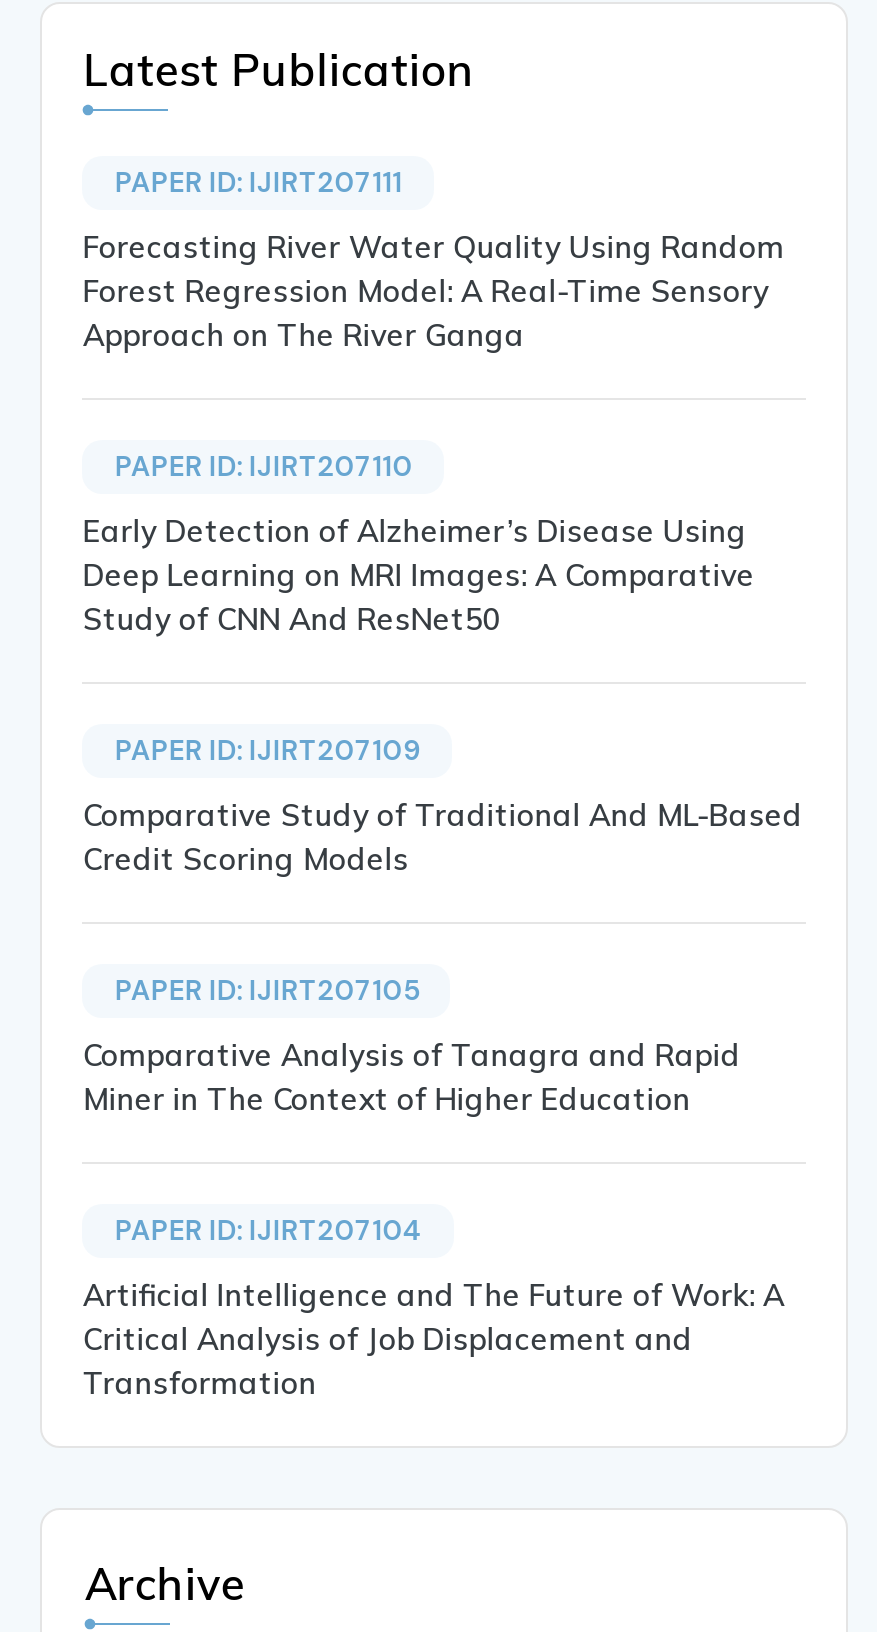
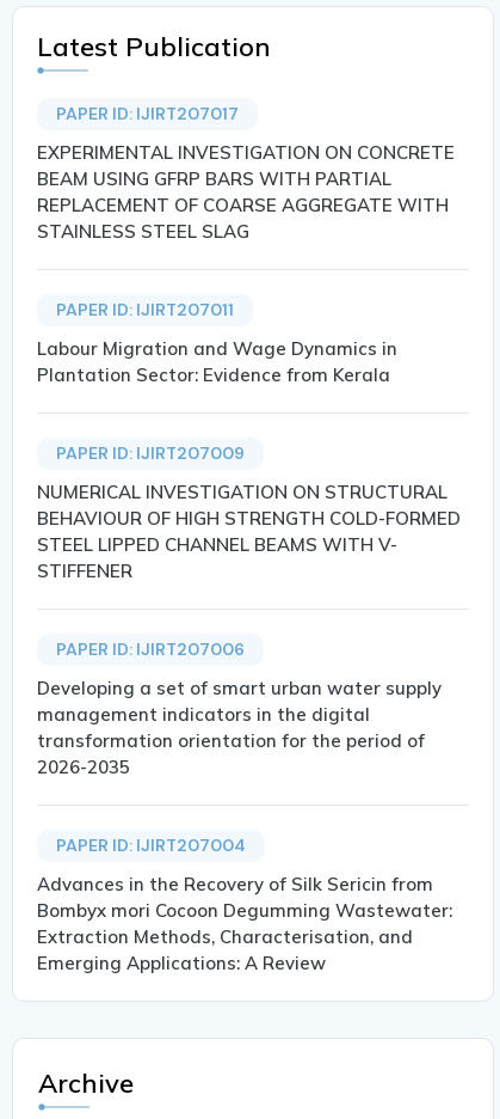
- PAPER ID: IJIRT207111
+ PAPER ID: IJIRT207017

- Forecasting River Water Quality Using Random
- Forest Regression Model: A Real-Time Sensory
- Approach on The River Ganga
+ EXPERIMENTAL INVESTIGATION ON CONCRETE
+ BEAM USING GFRP BARS WITH PARTIAL
+ REPLACEMENT OF COARSE AGGREGATE WITH
+ STAINLESS STEEL SLAG

- PAPER ID: IJIRT207110
+ PAPER ID: IJIRT207011

- Early Detection of Alzheimer’s Disease Using
- Deep Learning on MRI Images: A Comparative
- Study of CNN And ResNet50
+ Labour Migration and Wage Dynamics in
+ Plantation Sector: Evidence from Kerala

- PAPER ID: IJIRT207109
+ PAPER ID: IJIRT207009

- Comparative Study of Traditional And ML-Based
- Credit Scoring Models
+ NUMERICAL INVESTIGATION ON STRUCTURAL
+ BEHAVIOUR OF HIGH STRENGTH COLD-FORMED
+ STEEL LIPPED CHANNEL BEAMS WITH V-
+ STIFFENER

- PAPER ID: IJIRT207105
+ PAPER ID: IJIRT207006

- Comparative Analysis of Tanagra and Rapid
- Miner in The Context of Higher Education
+ Developing a set of smart urban water supply
+ management indicators in the digital
+ transformation orientation for the period of
+ 2026-2035

- PAPER ID: IJIRT207104
+ PAPER ID: IJIRT207004

- Artificial Intelligence and The Future of Work: A
- Critical Analysis of Job Displacement and
- Transformation
+ Advances in the Recovery of Silk Sericin from
+ Bombyx mori Cocoon Degumming Wastewater:
+ Extraction Methods, Characterisation, and
+ Emerging Applications: A Review
